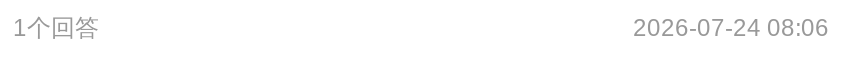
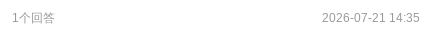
- 2026-07-24 08:06
+ 2026-07-21 14:35
